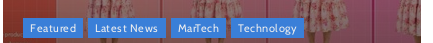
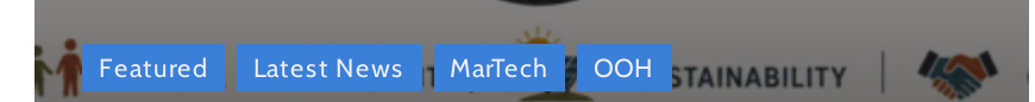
- Technology
+ OOH
